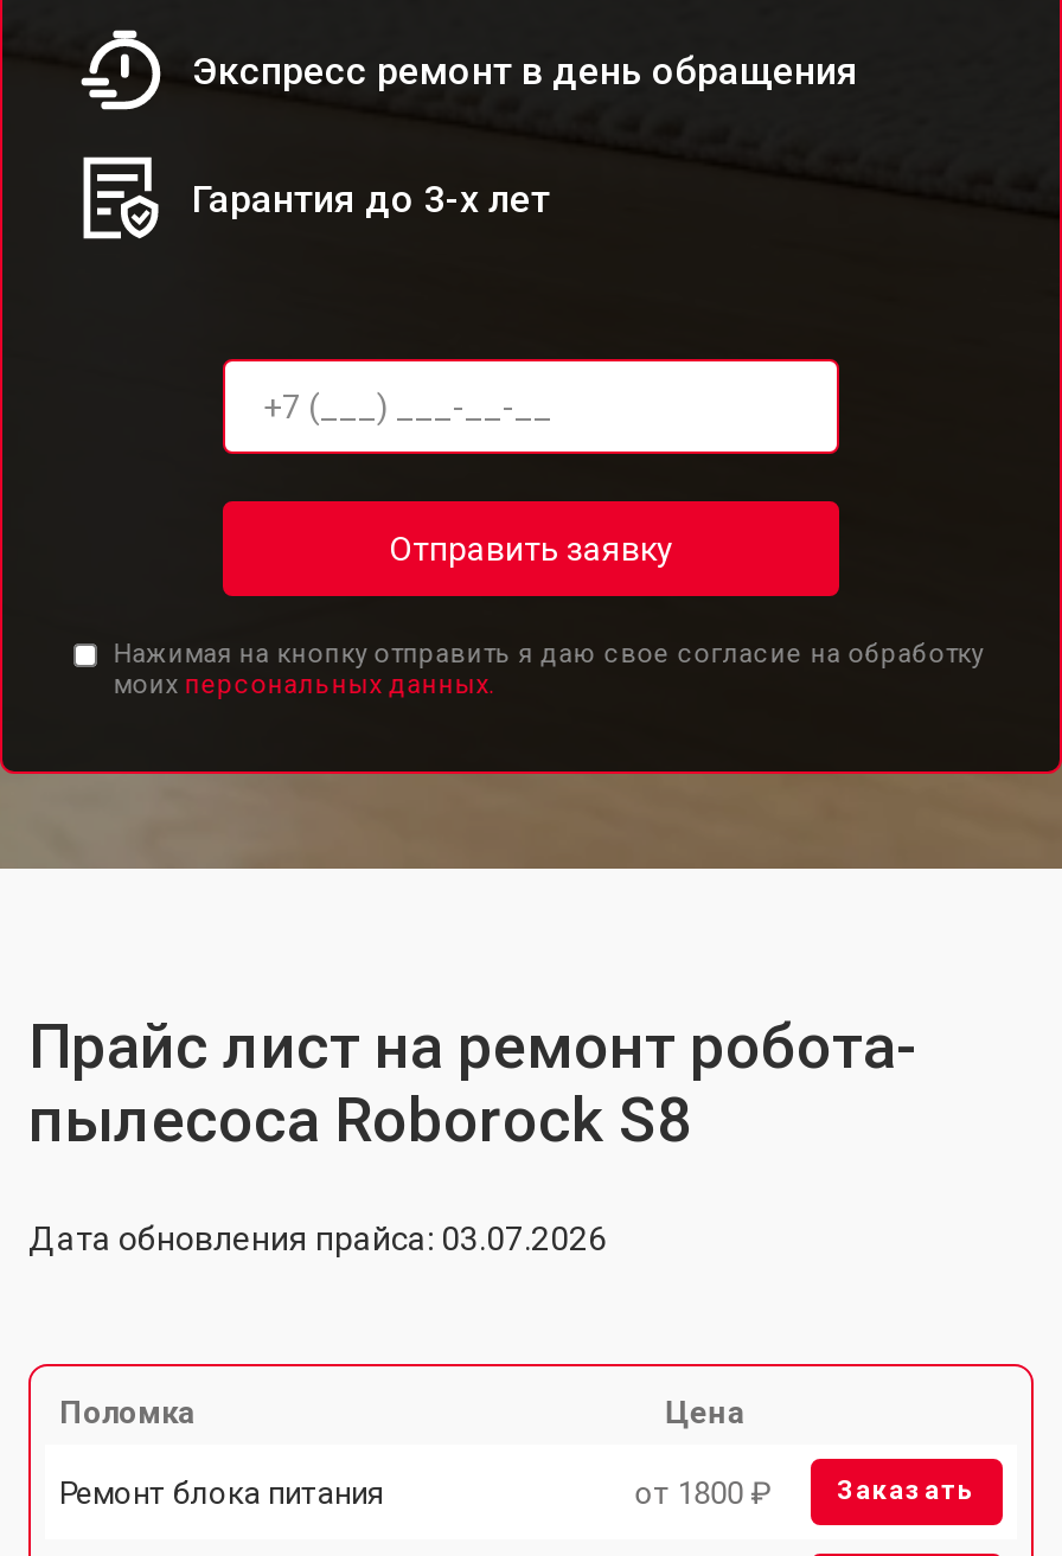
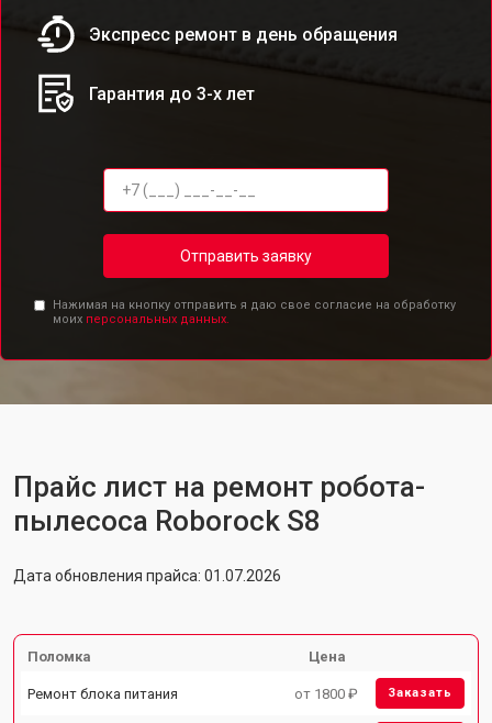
- Дата обновления прайса: 03.07.2026
+ Дата обновления прайса: 01.07.2026
